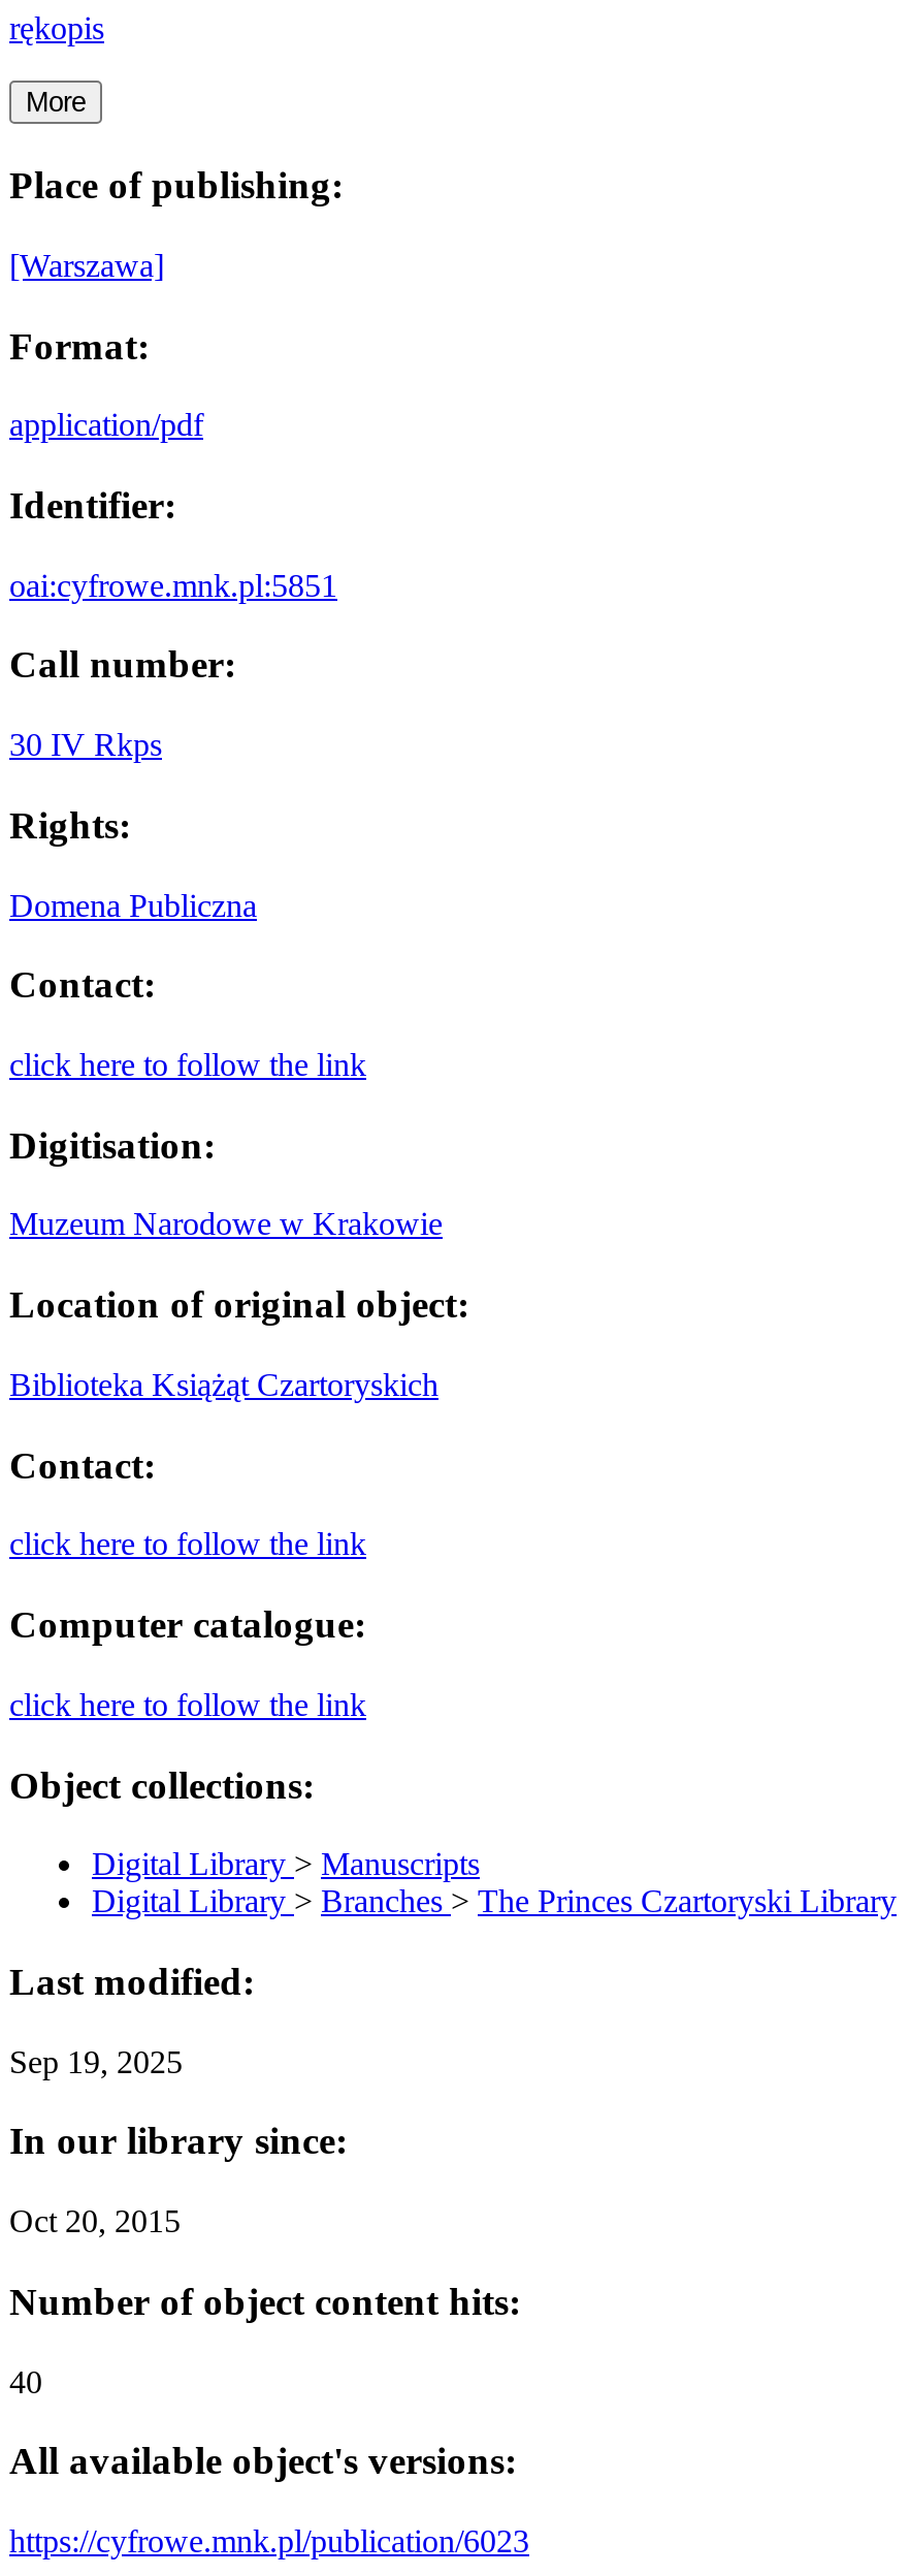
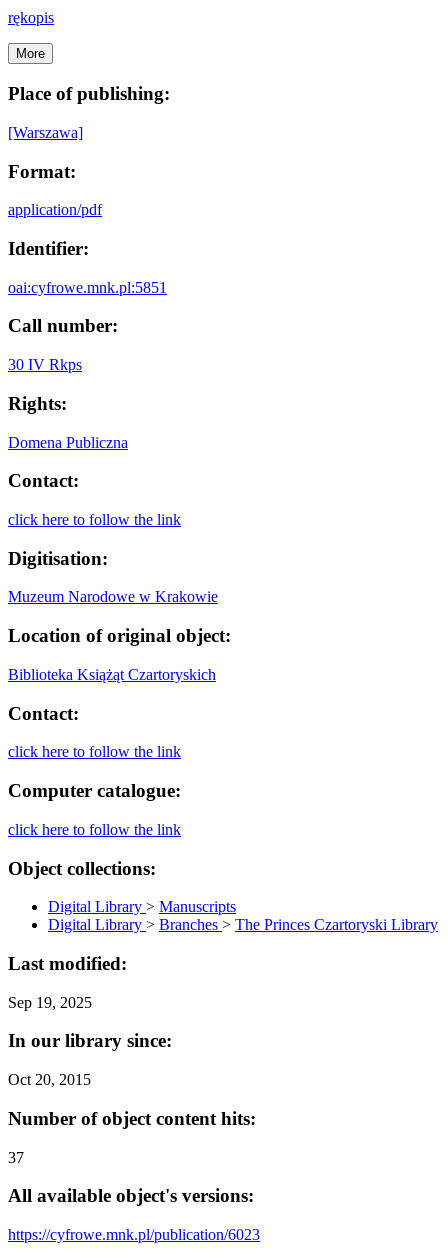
- 40
+ 37
